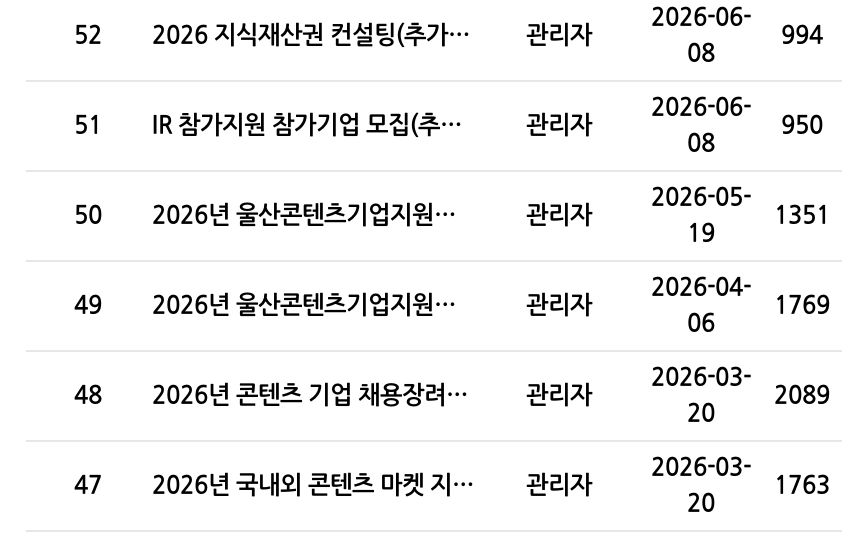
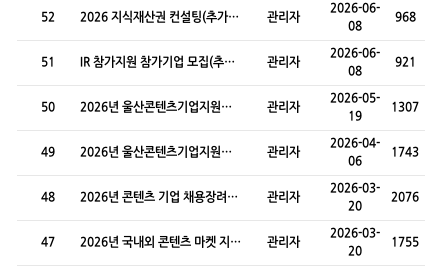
- 994
+ 968

- 950
+ 921

- 1351
+ 1307

- 1769
+ 1743

- 2089
+ 2076

- 1763
+ 1755
